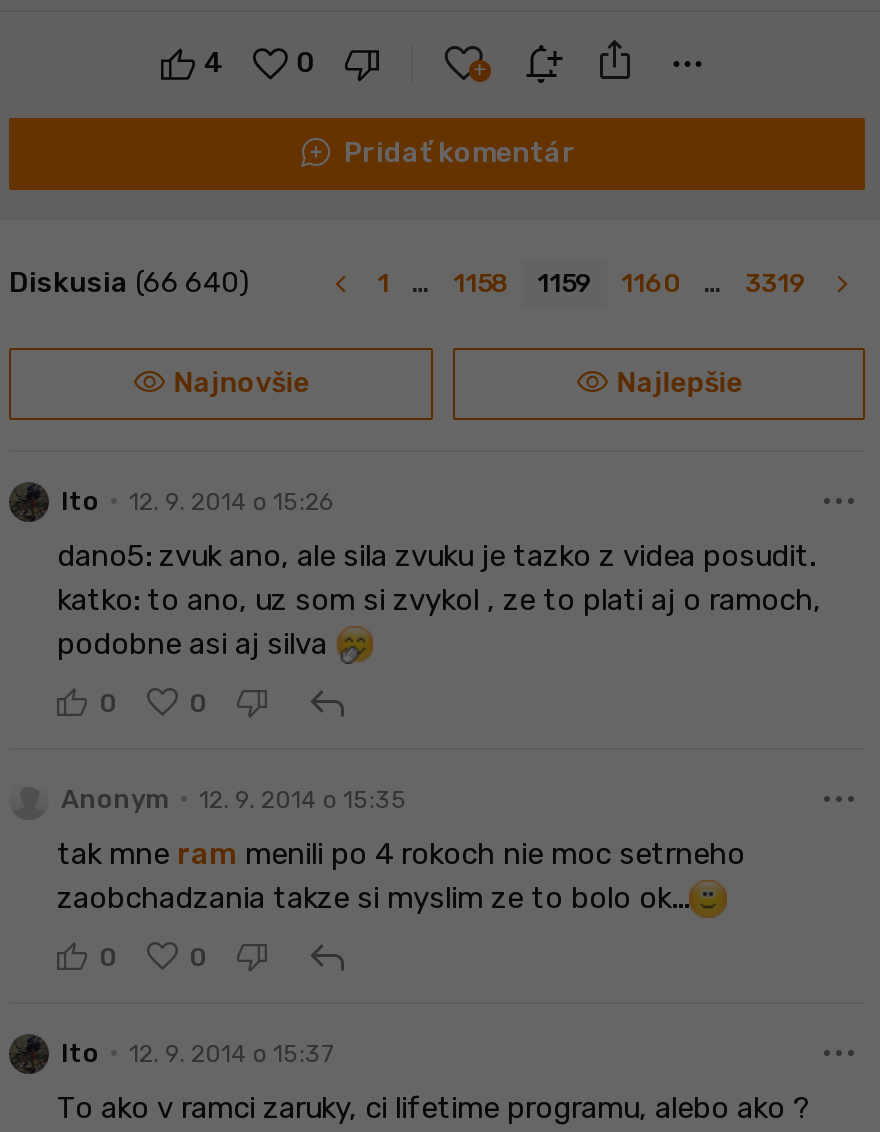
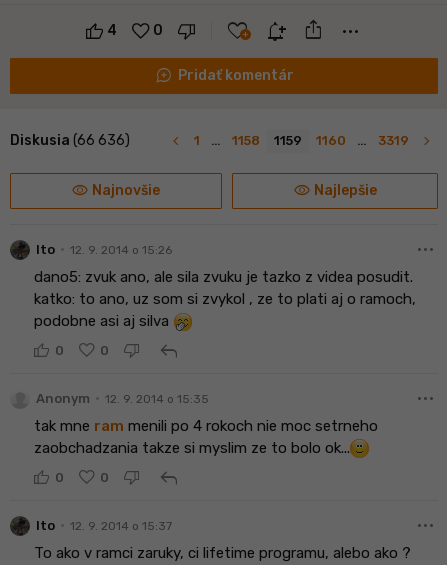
- Diskusia (66 640)
+ Diskusia (66 636)
